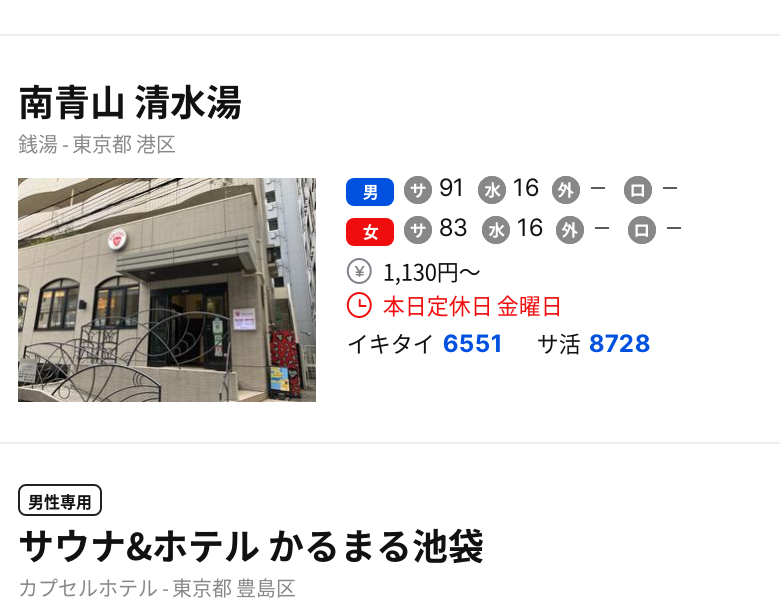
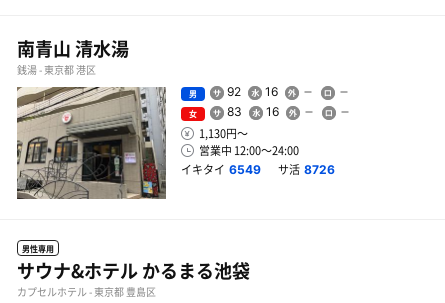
- 91 16
+ 92 16

- 本日定休日 金曜日
- イキタイ 6551
- サ活 8728
+ 営業中 12:00〜24:00
+ イキタイ 6549
+ サ活 8726
